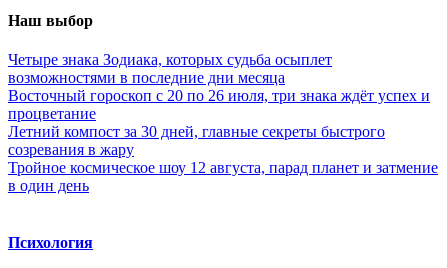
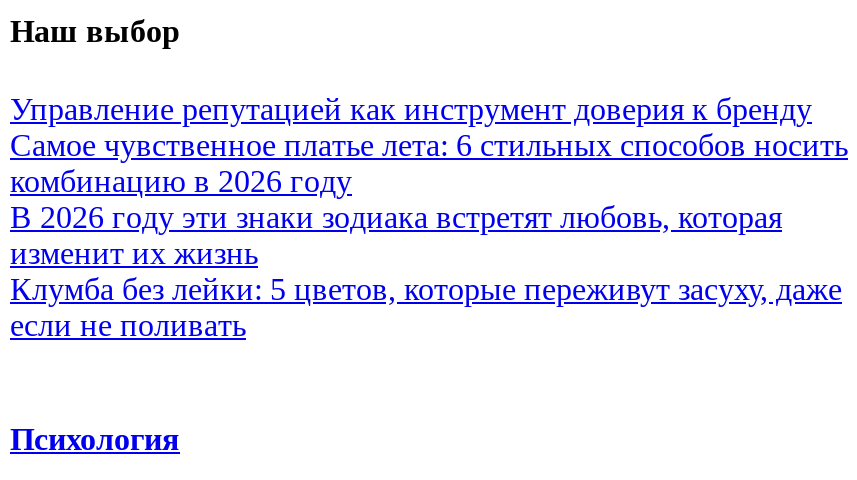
- Четыре знака Зодиака, которых судьба осыплет
- возможностями в последние дни месяца
- Восточный гороскоп с 20 по 26 июля, три знака ждёт успех и
- процветание
- Летний компост за 30 дней, главные секреты быстрого
- созревания в жару
- Тройное космическое шоу 12 августа, парад планет и затмение
- в один день
+ Управление репутацией как инструмент доверия к бренду
+ Самое чувственное платье лета: 6 стильных способов носить
+ комбинацию в 2026 году
+ В 2026 году эти знаки зодиака встретят любовь, которая
+ изменит их жизнь
+ Клумба без лейки: 5 цветов, которые переживут засуху, даже
+ если не поливать
